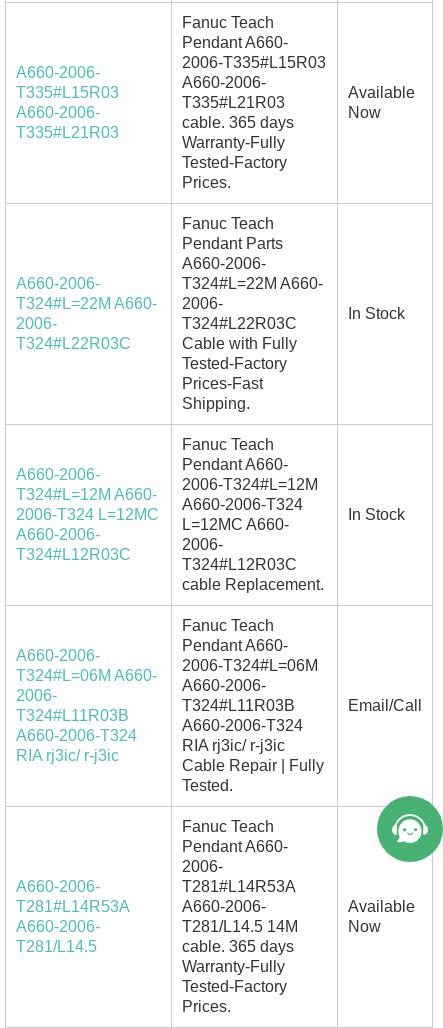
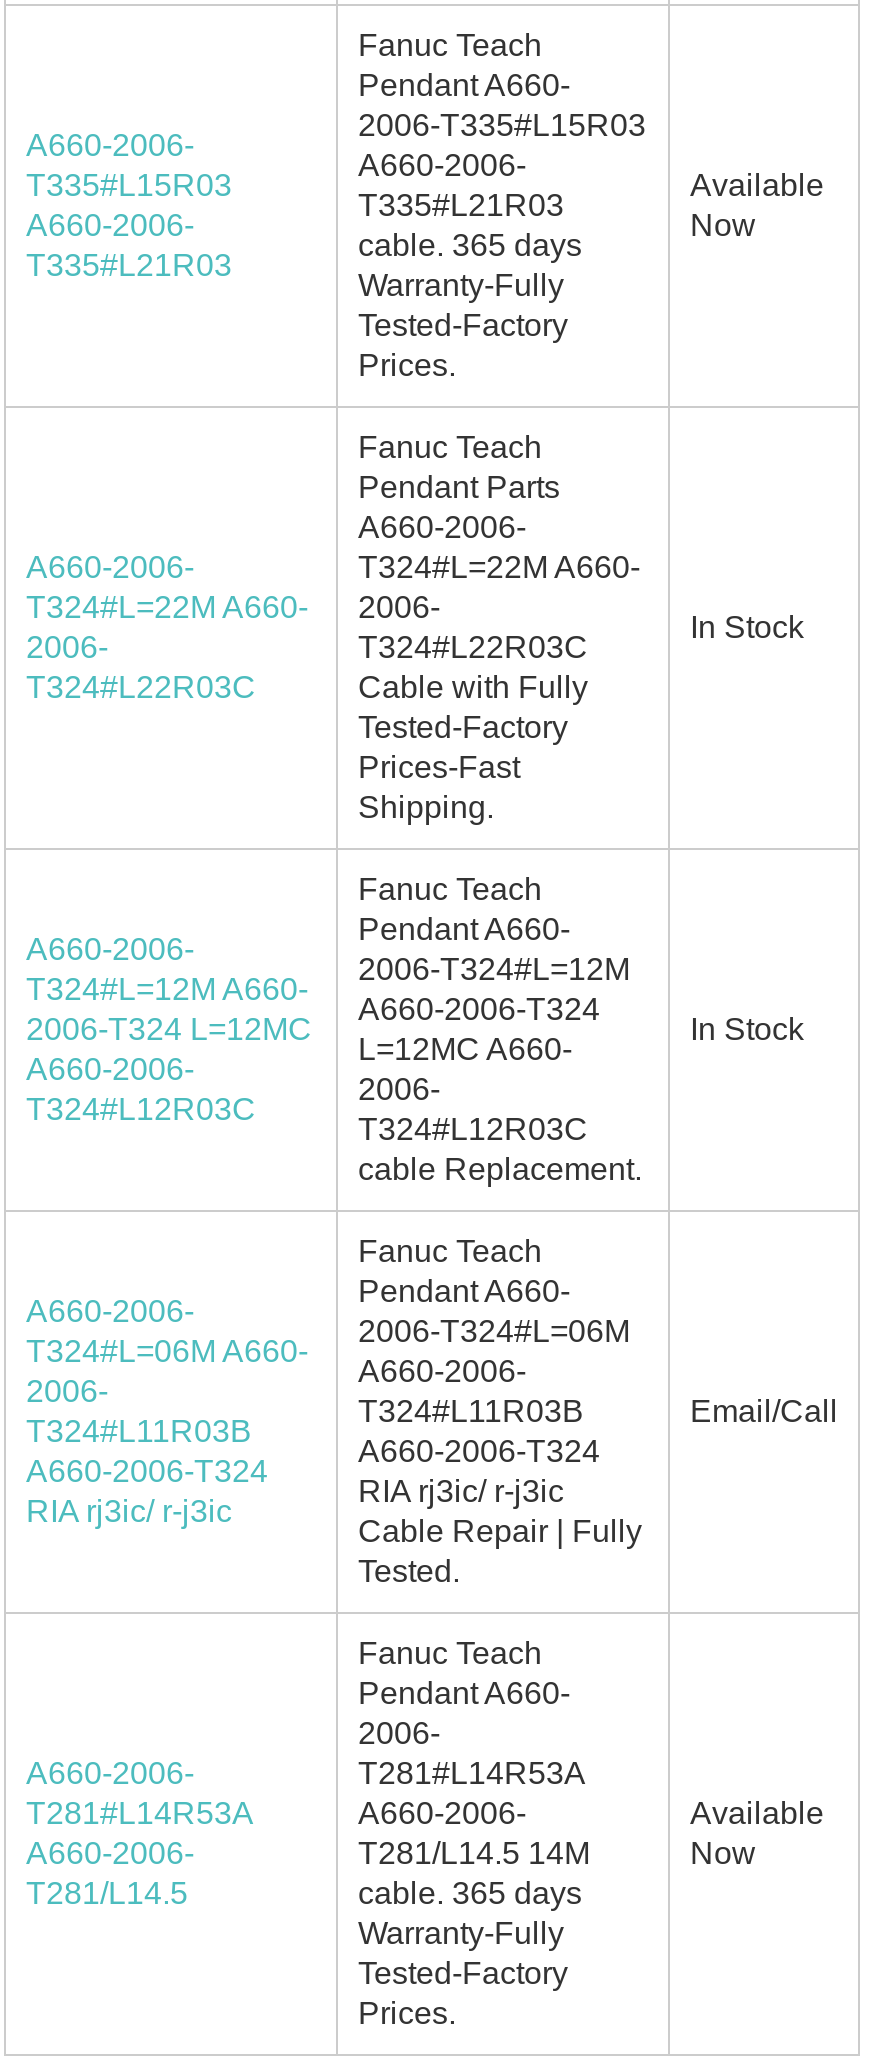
- [image]
